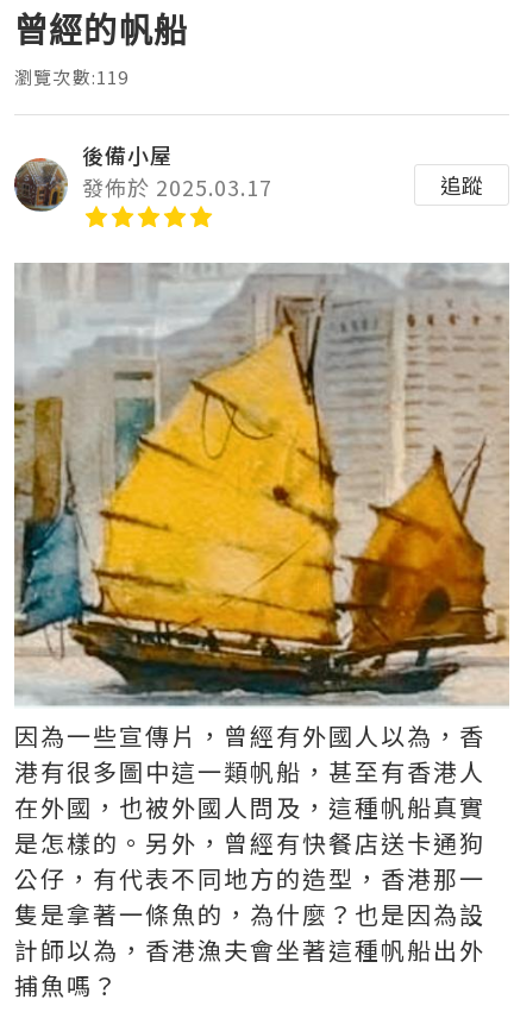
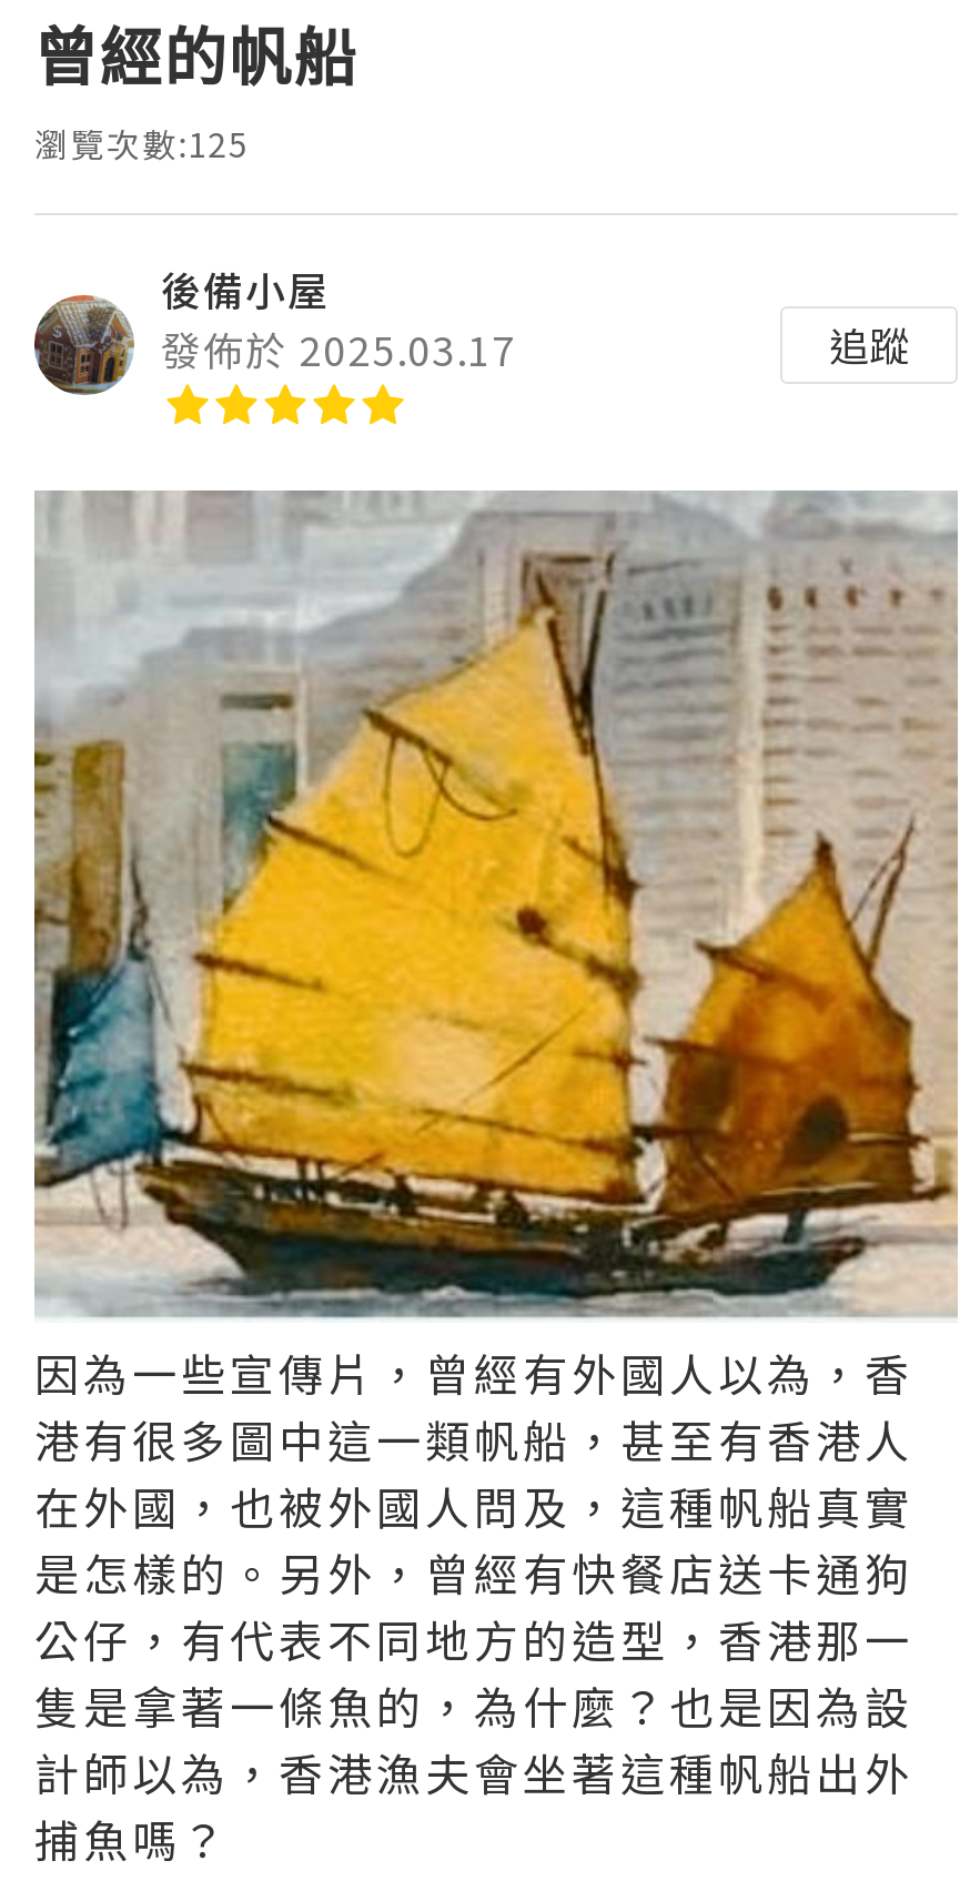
- 瀏覽次數:119
+ 瀏覽次數:125
